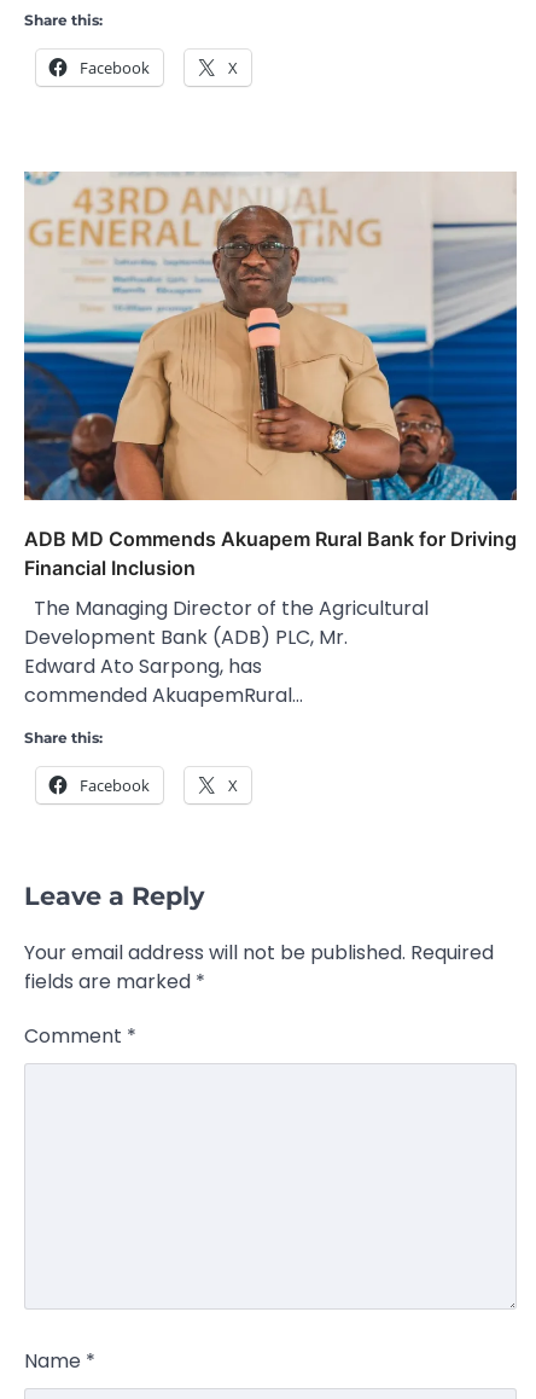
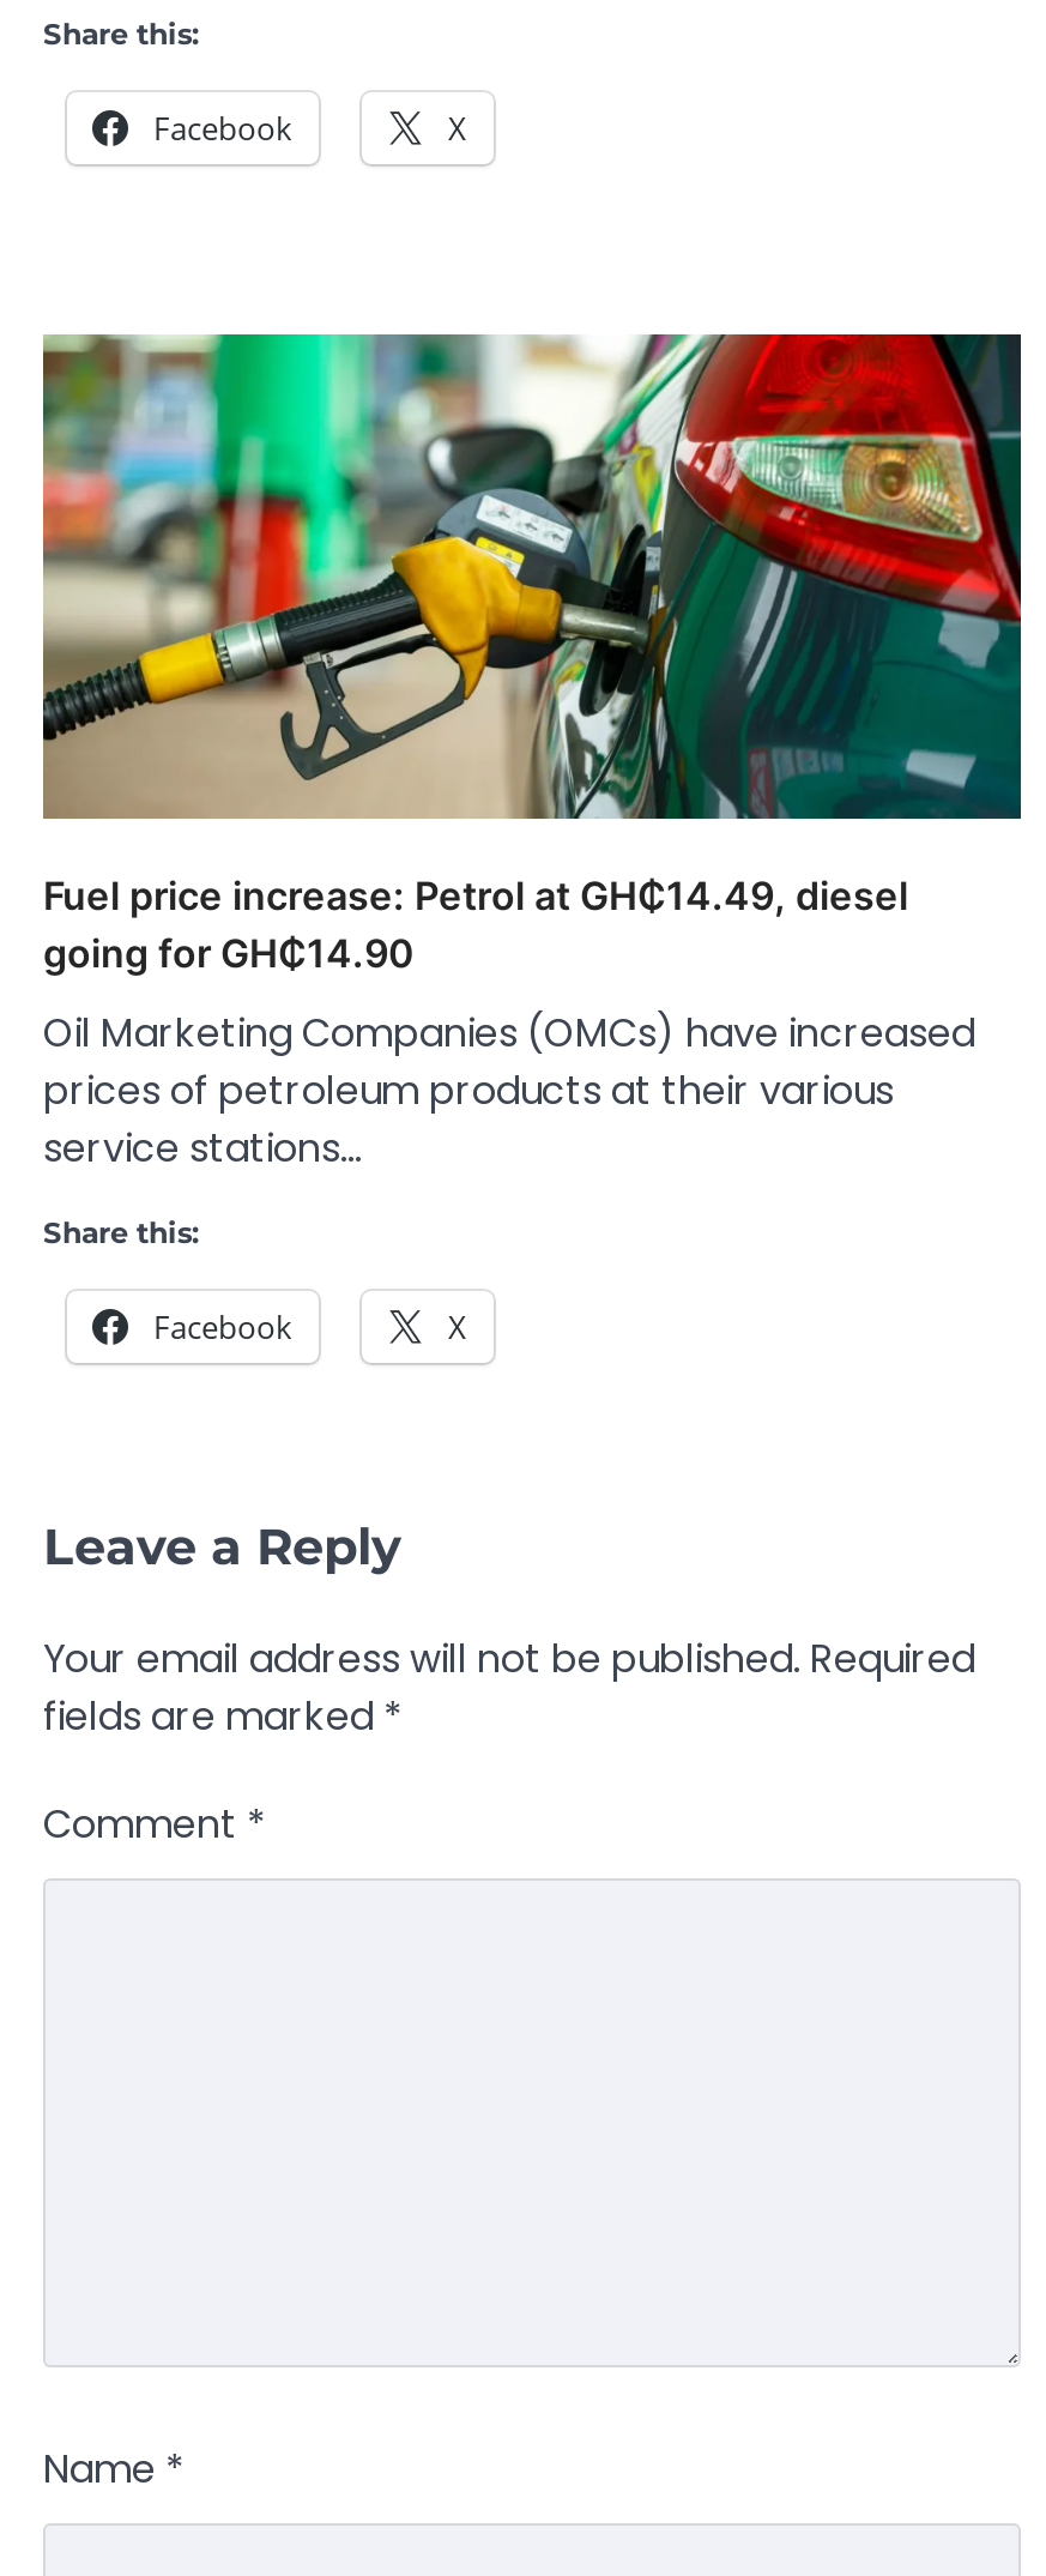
- [image]
- ADB MD Commends Akuapem Rural Bank for Driving
- Financial Inclusion
+ [image]
+ Fuel price increase: Petrol at GH₵14.49, diesel
+ going for GH₵14.90

- The Managing Director of the Agricultural
- Development Bank (ADB) PLC, Mr.
- Edward Ato Sarpong, has
- commended AkuapemRural…
+ Oil Marketing Companies (OMCs) have increased
+ prices of petroleum products at their various
+ service stations…
